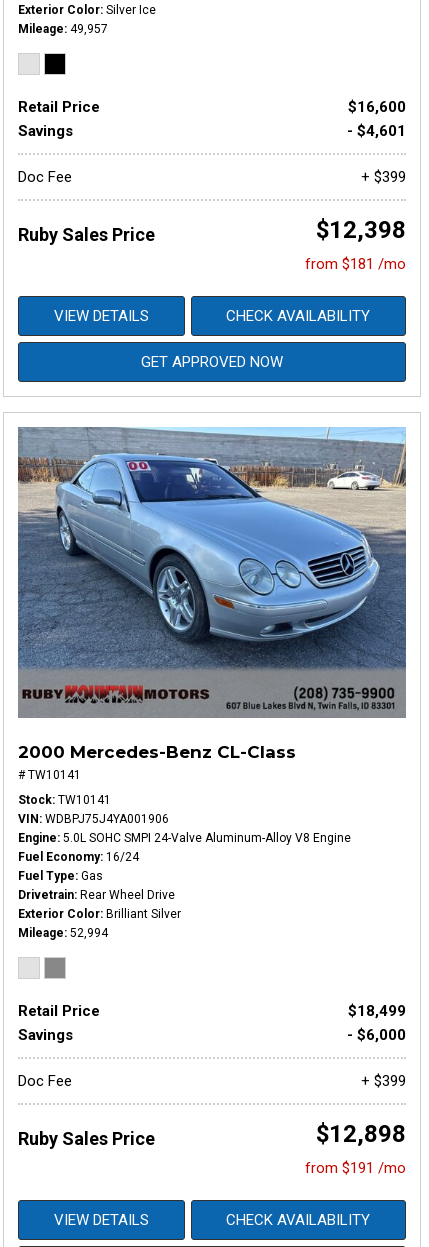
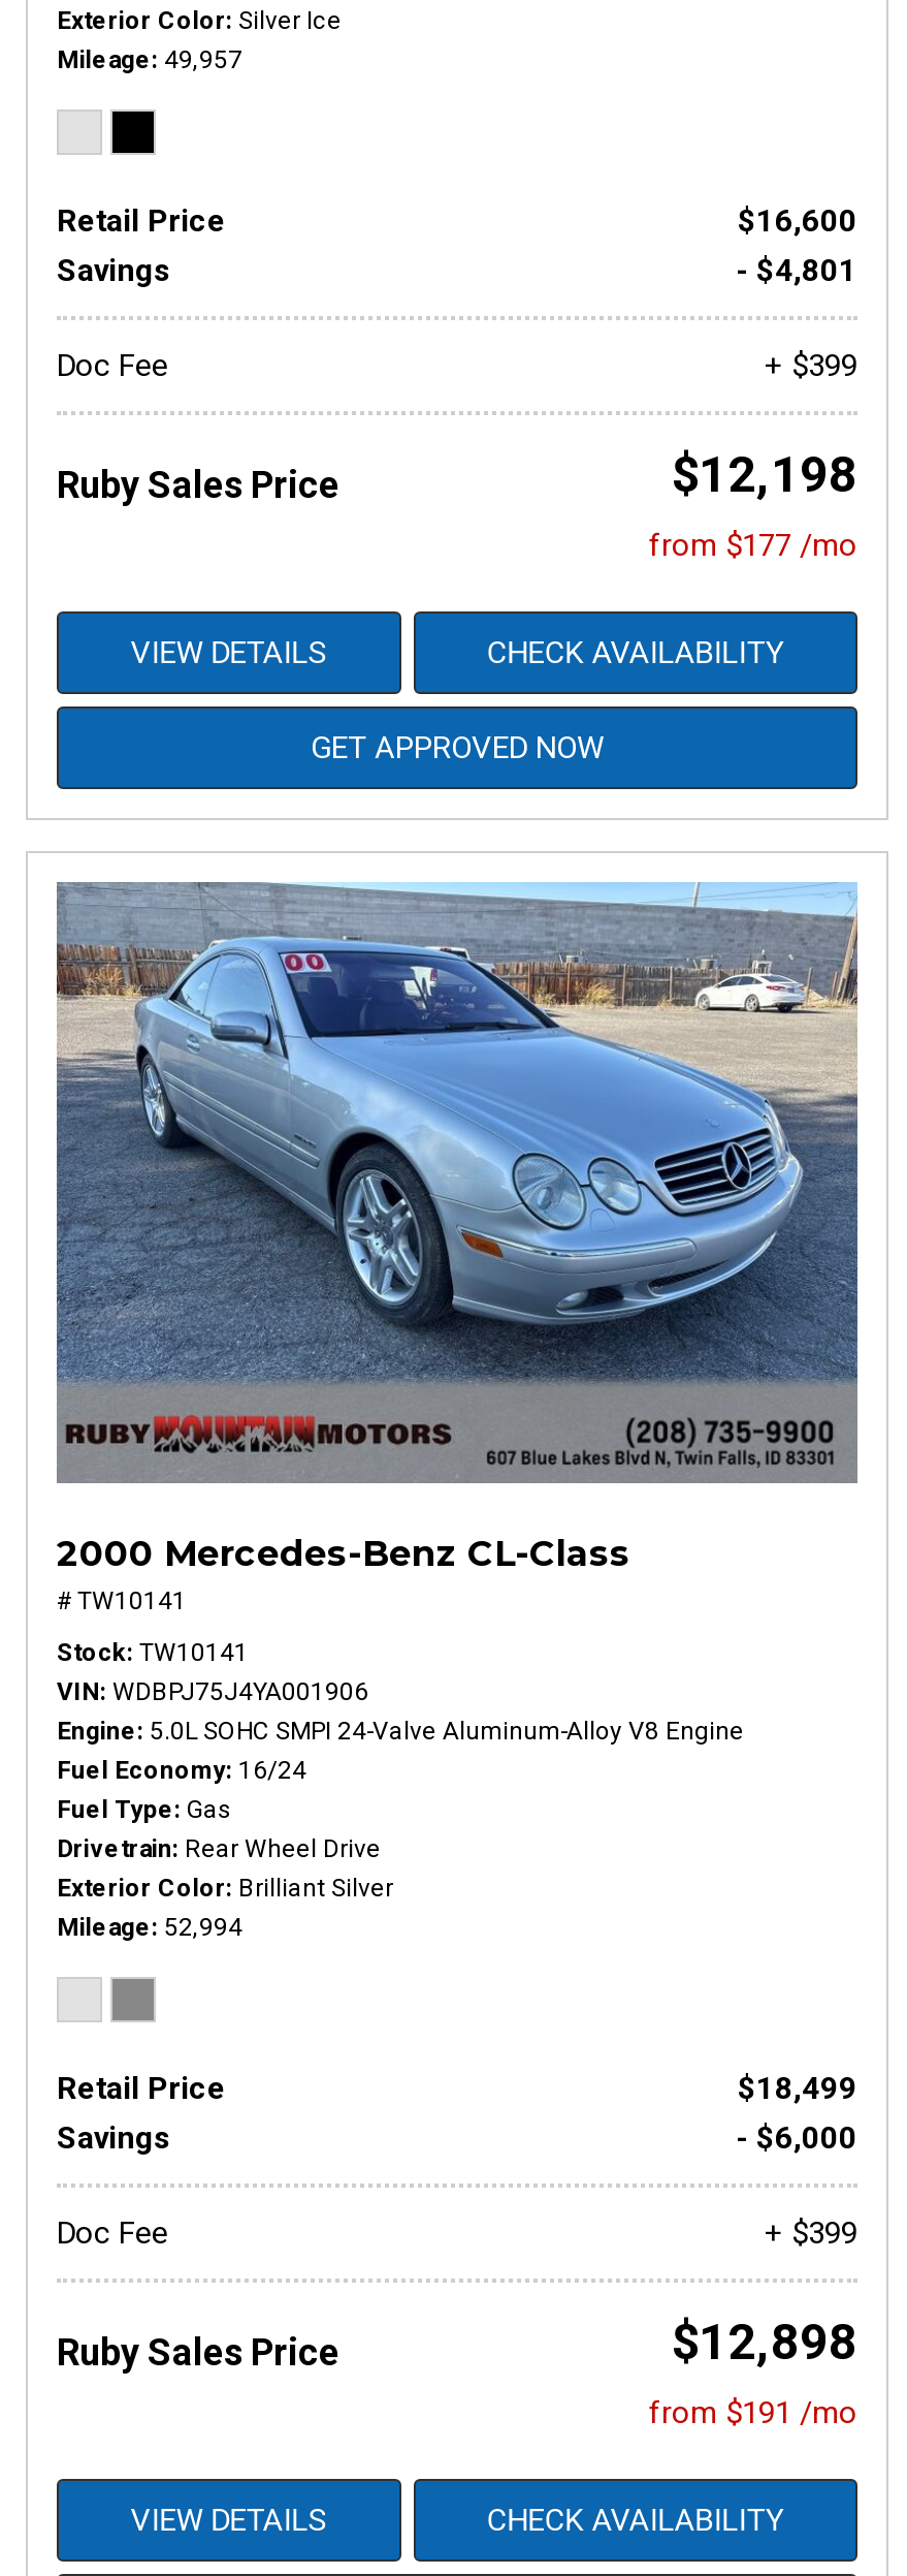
- - $4,601
+ - $4,801

- $12,398
+ $12,198

- from $181 /mo
+ from $177 /mo
